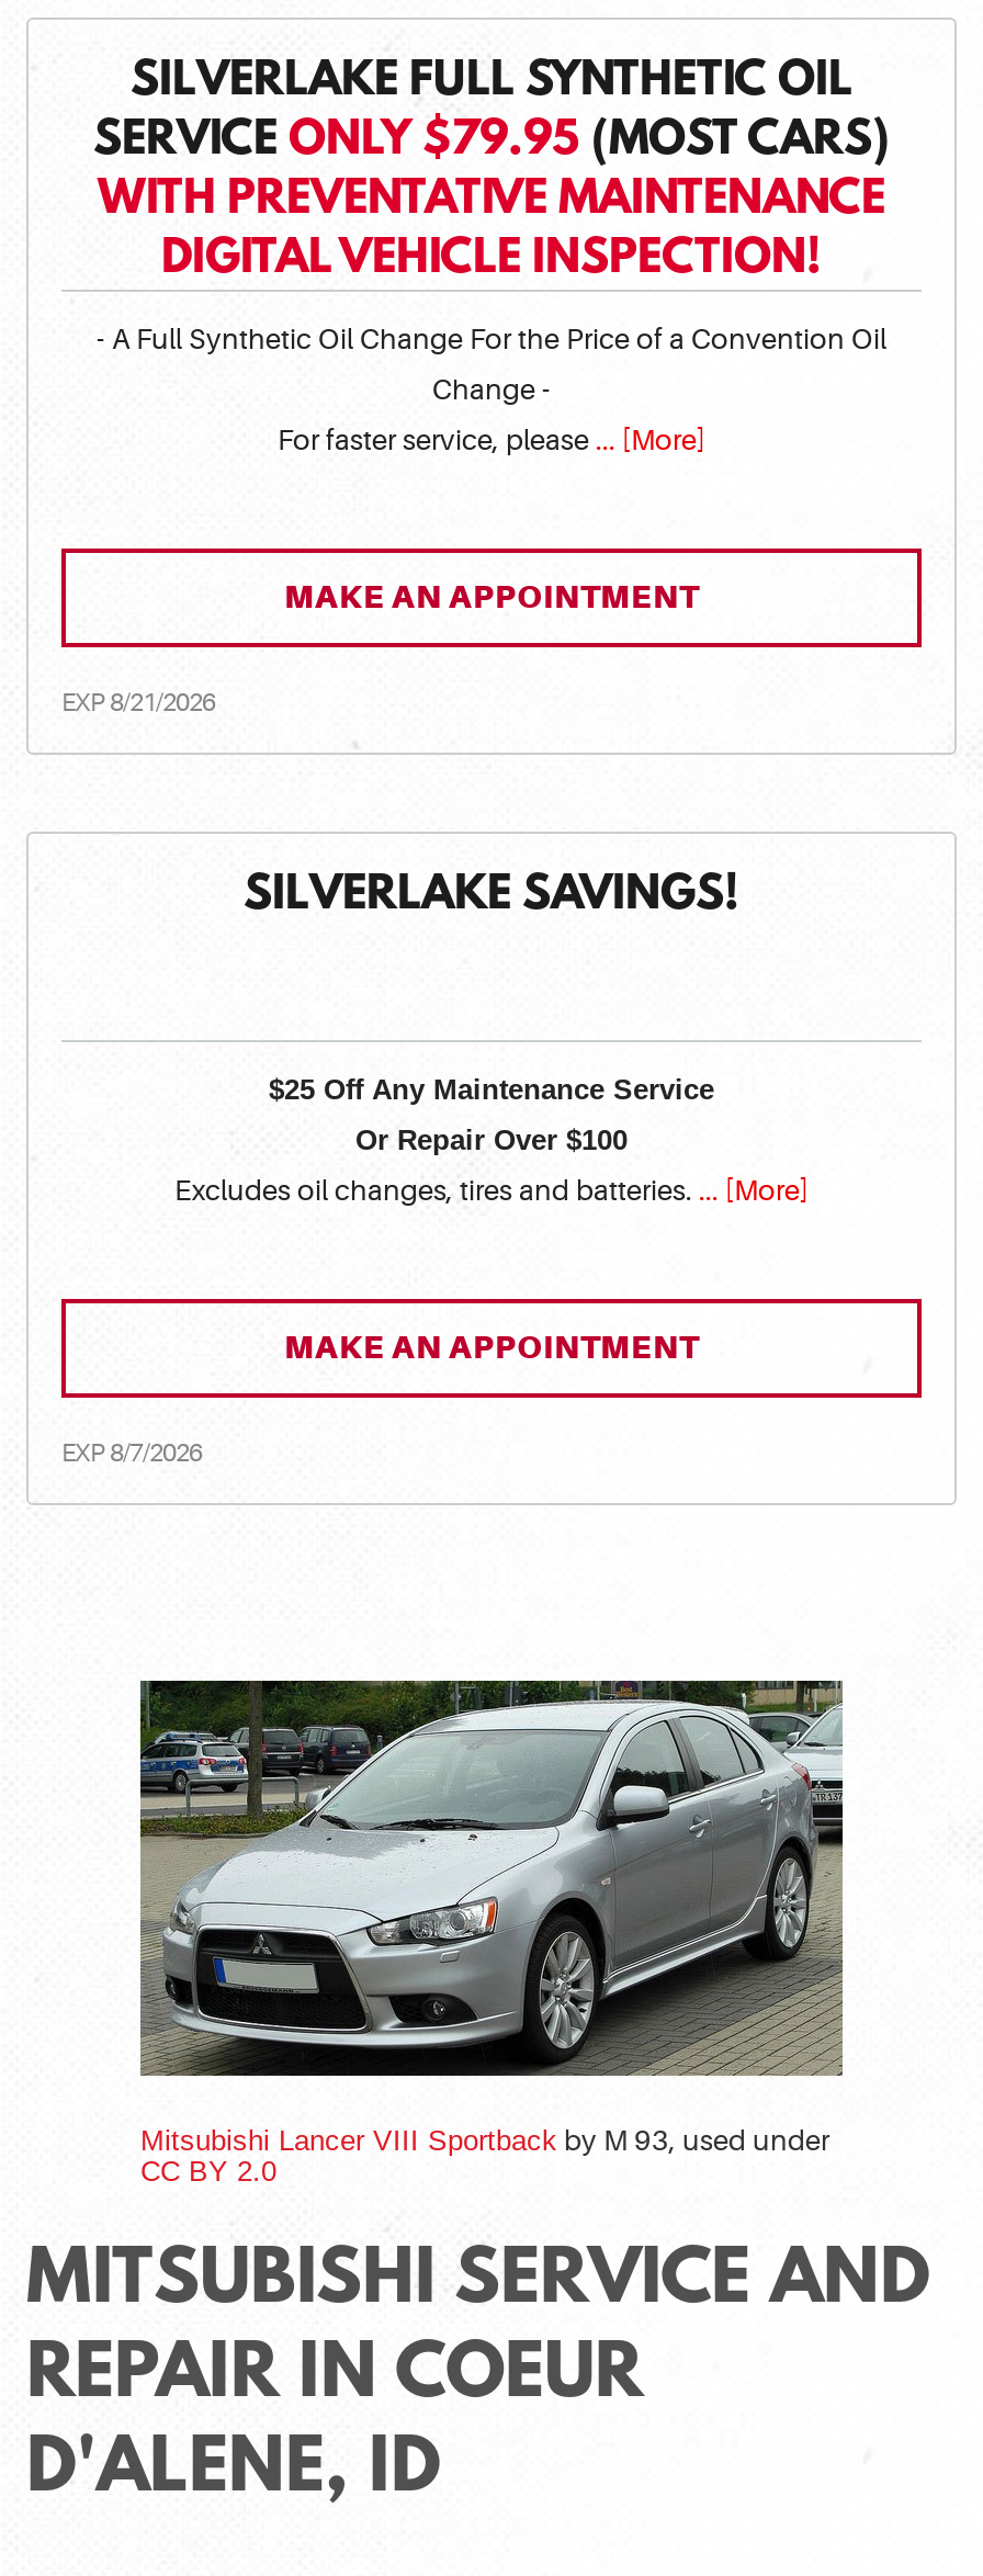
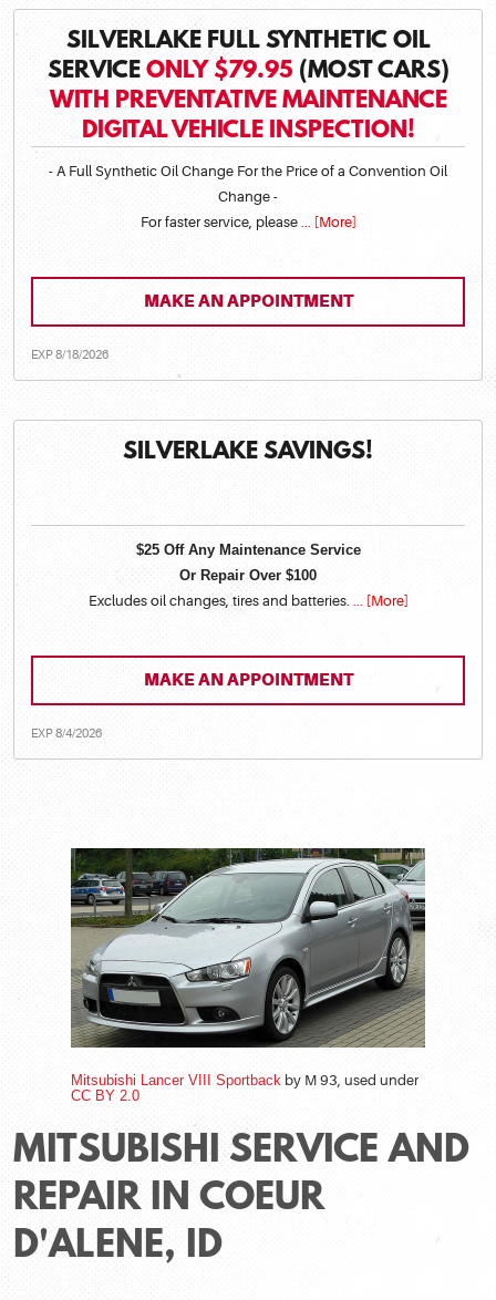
- EXP 8/21/2026
+ EXP 8/18/2026

- EXP 8/7/2026
+ EXP 8/4/2026
